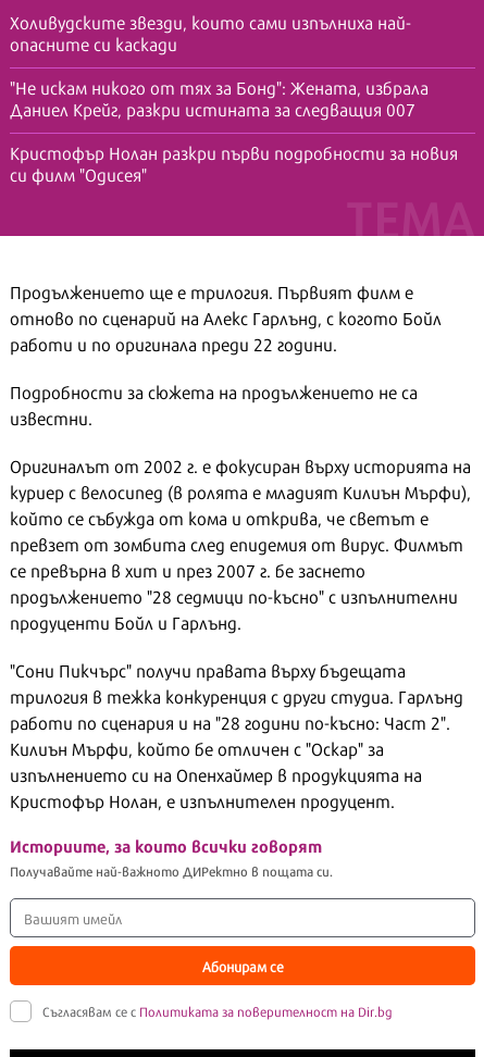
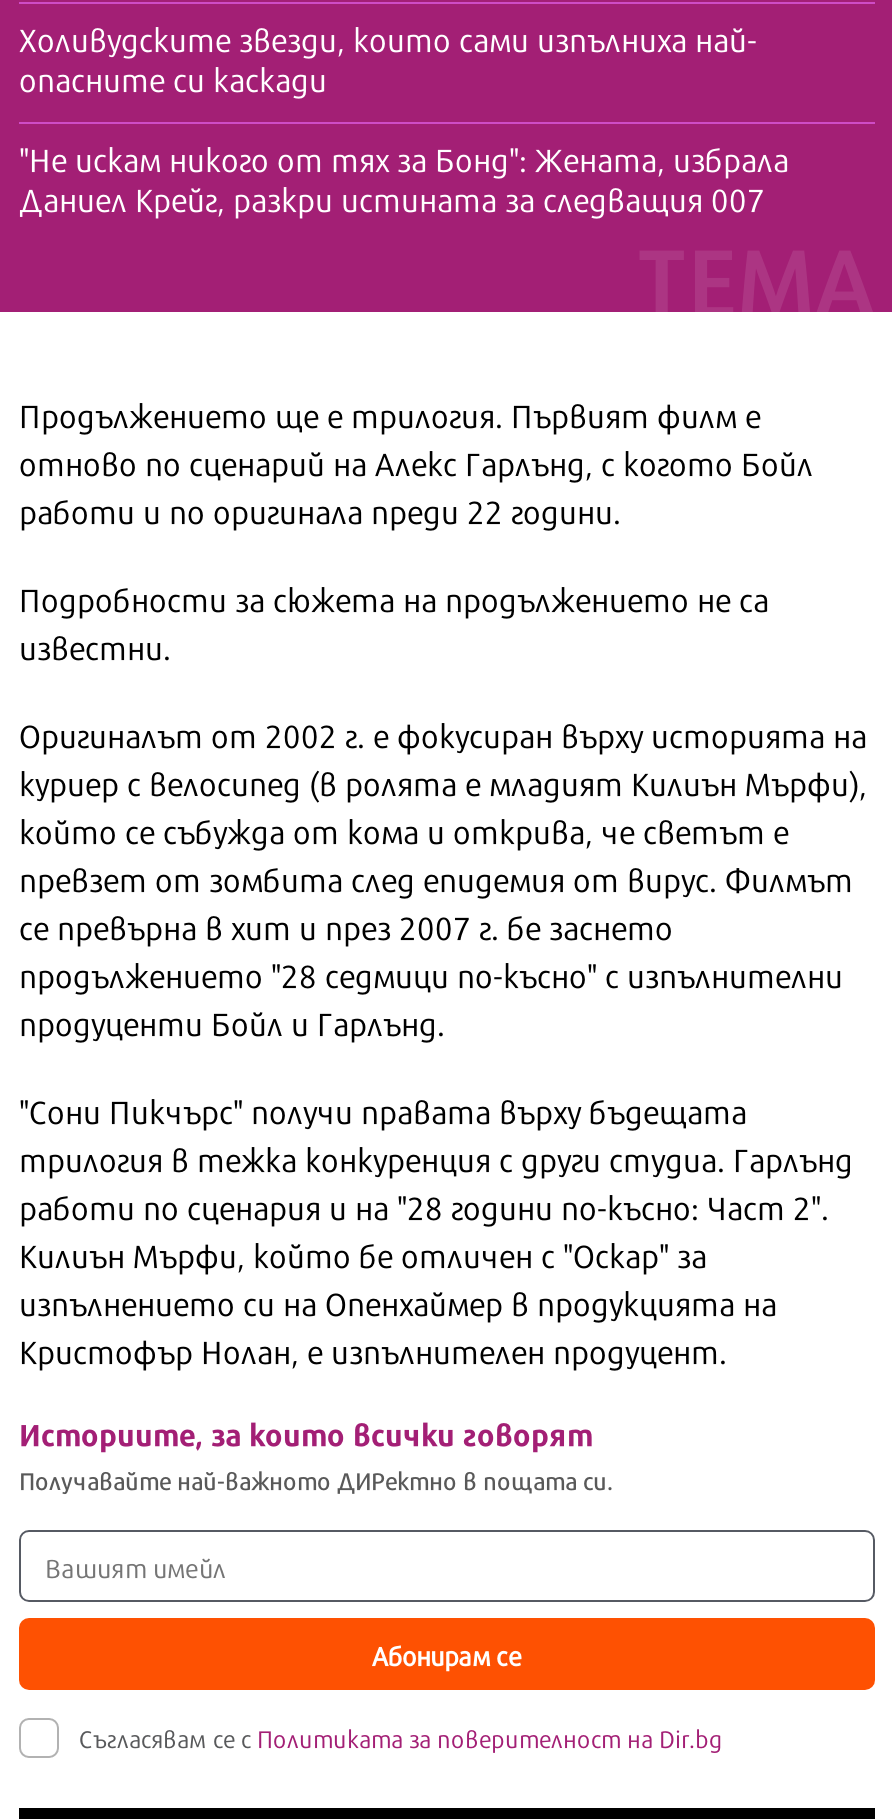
- Кристофър Нолан разкри първи подробности за новия
- си филм "Одисея"
